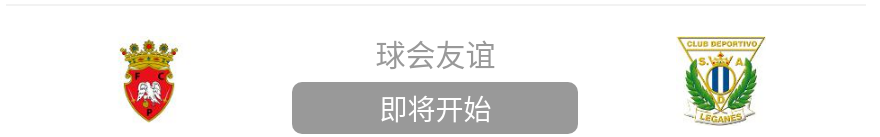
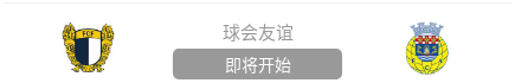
- [image]
+ [image]

- [image]
+ [image]
